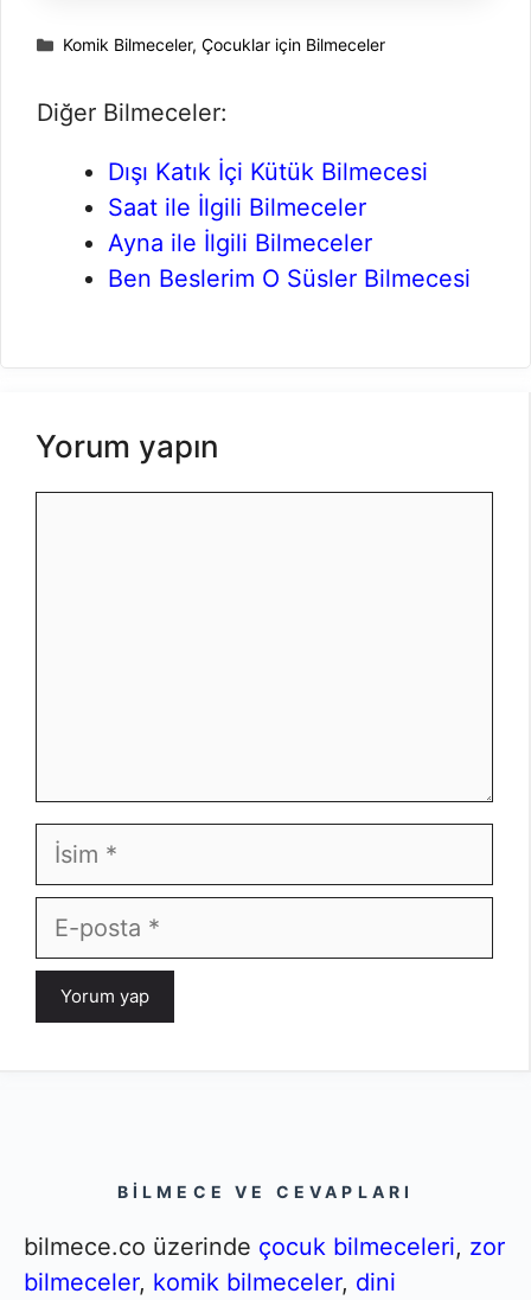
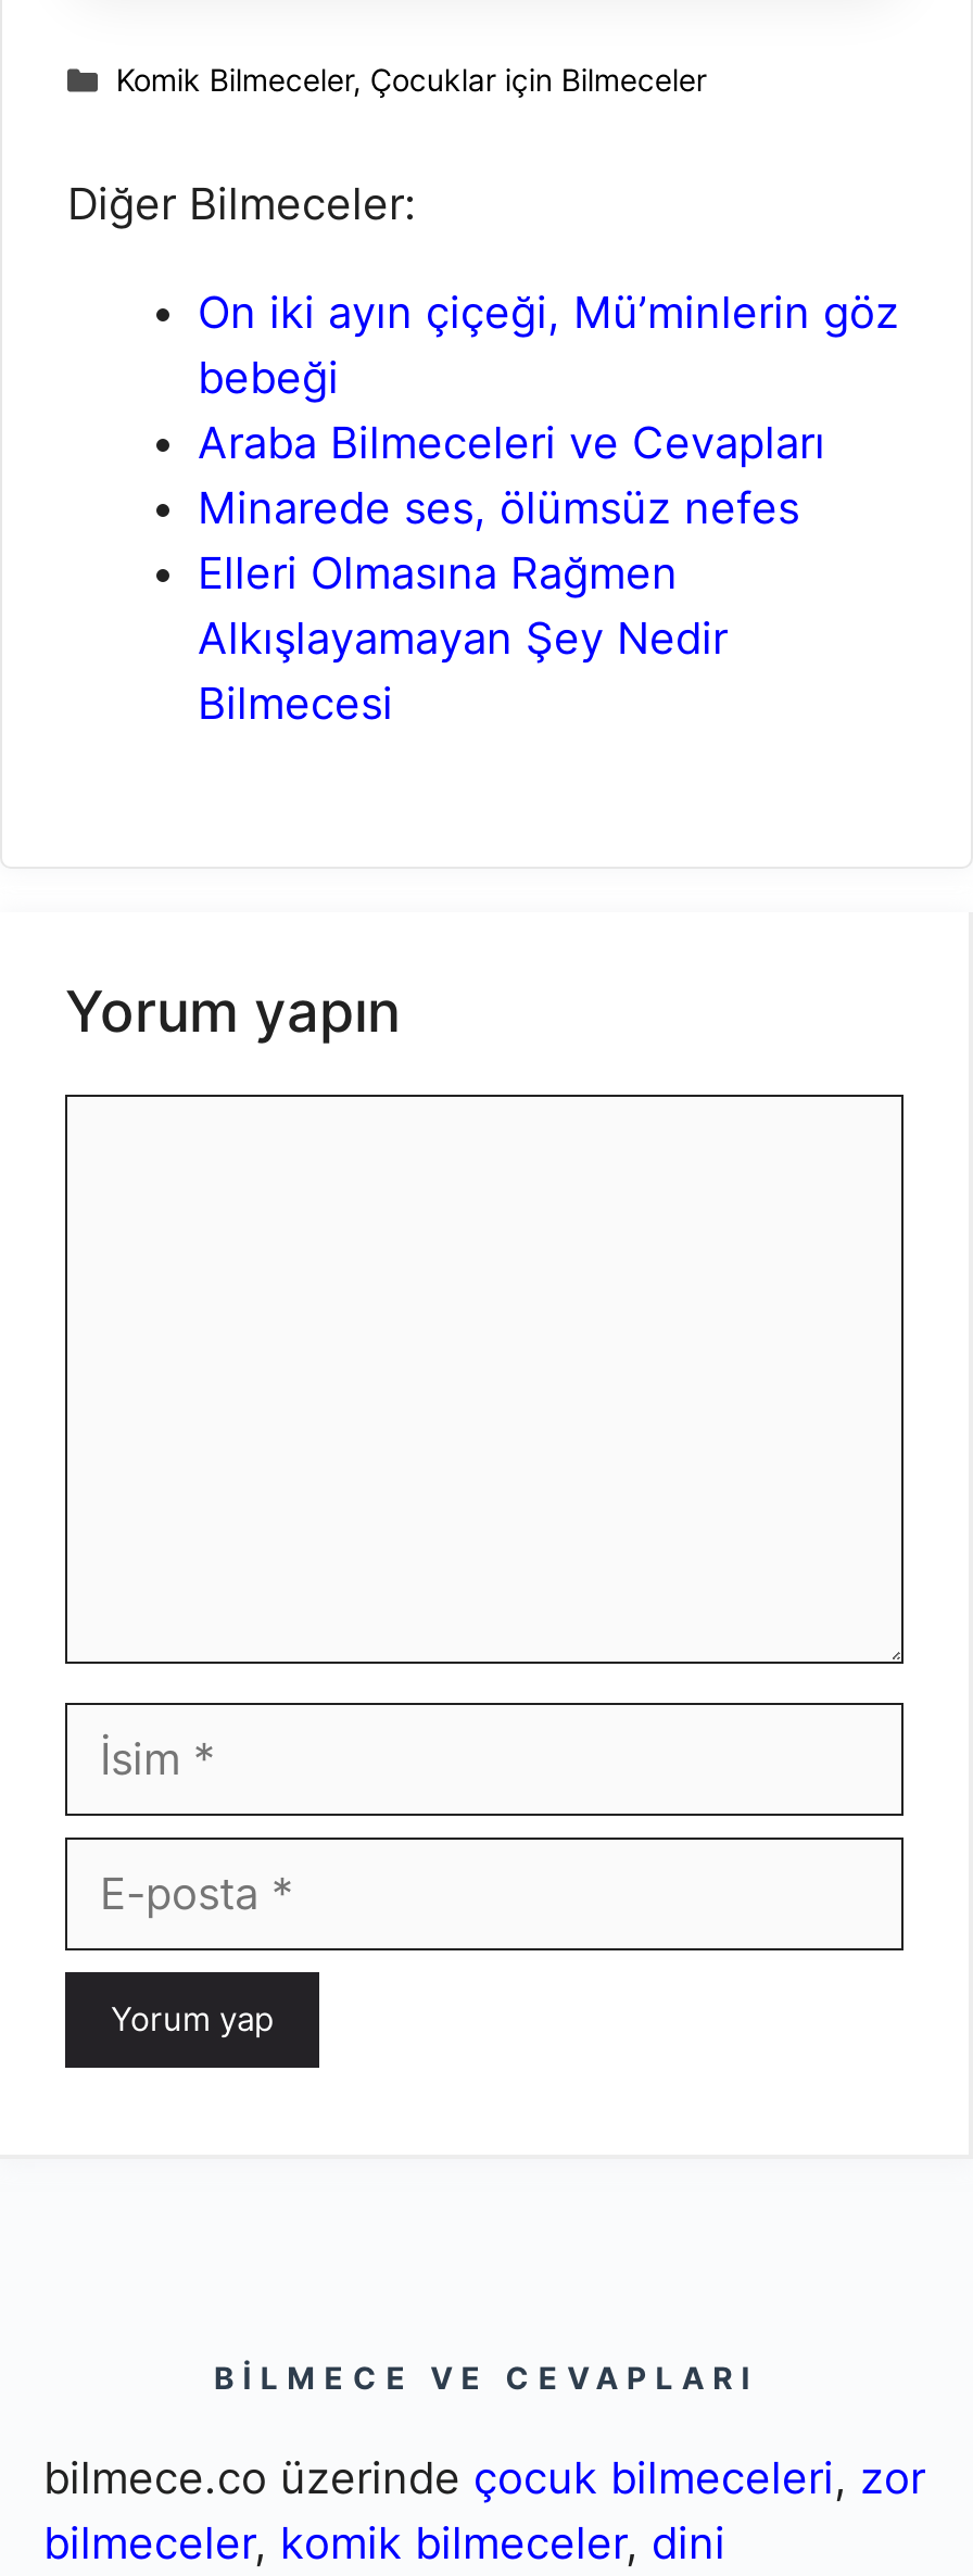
- Dışı Katık İçi Kütük Bilmecesi
- Saat ile İlgili Bilmeceler
- Ayna ile İlgili Bilmeceler
- Ben Beslerim O Süsler Bilmecesi
+ On iki ayın çiçeği, Mü’minlerin göz
+ bebeği
+ Araba Bilmeceleri ve Cevapları
+ Minarede ses, ölümsüz nefes
+ Elleri Olmasına Rağmen
+ Alkışlayamayan Şey Nedir
+ Bilmecesi
